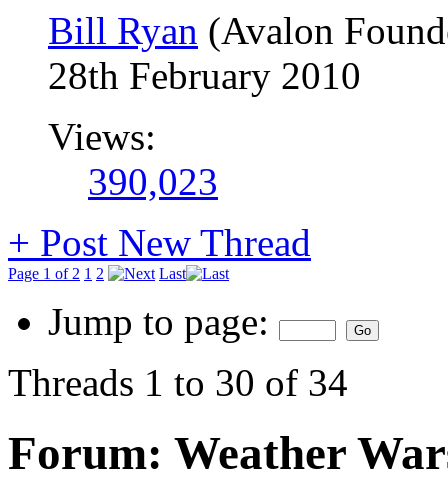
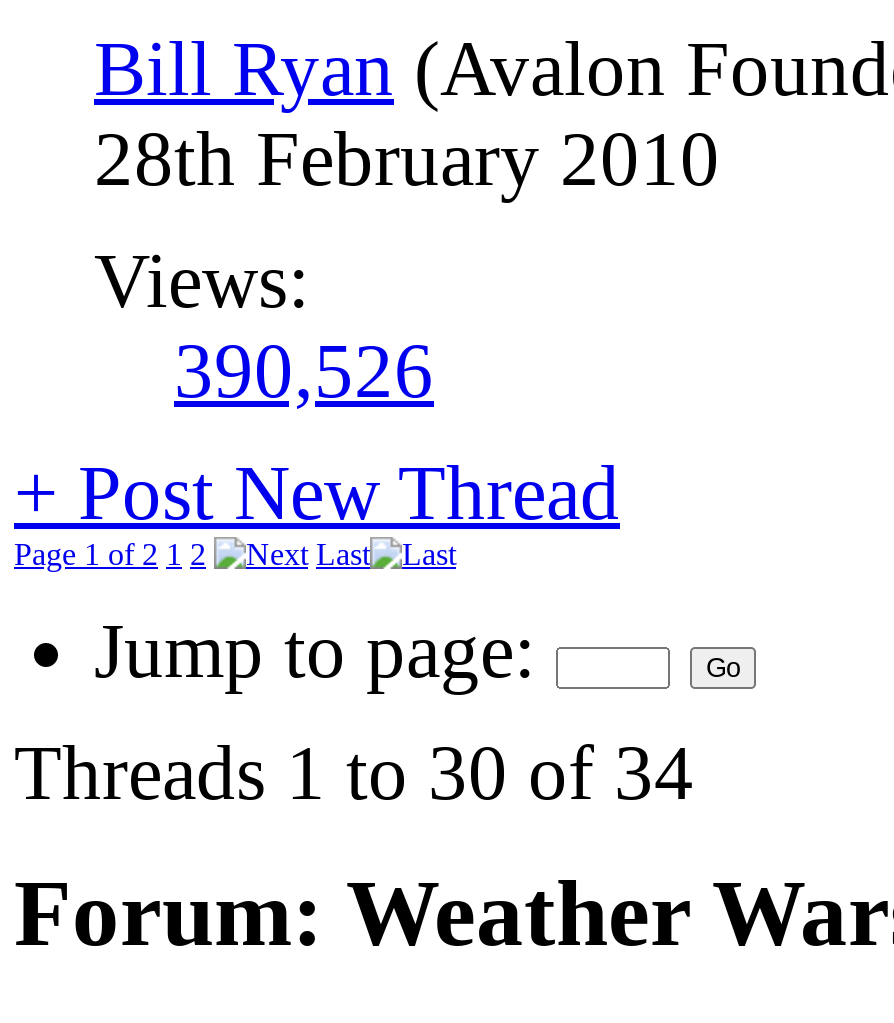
- 390,023
+ 390,526
